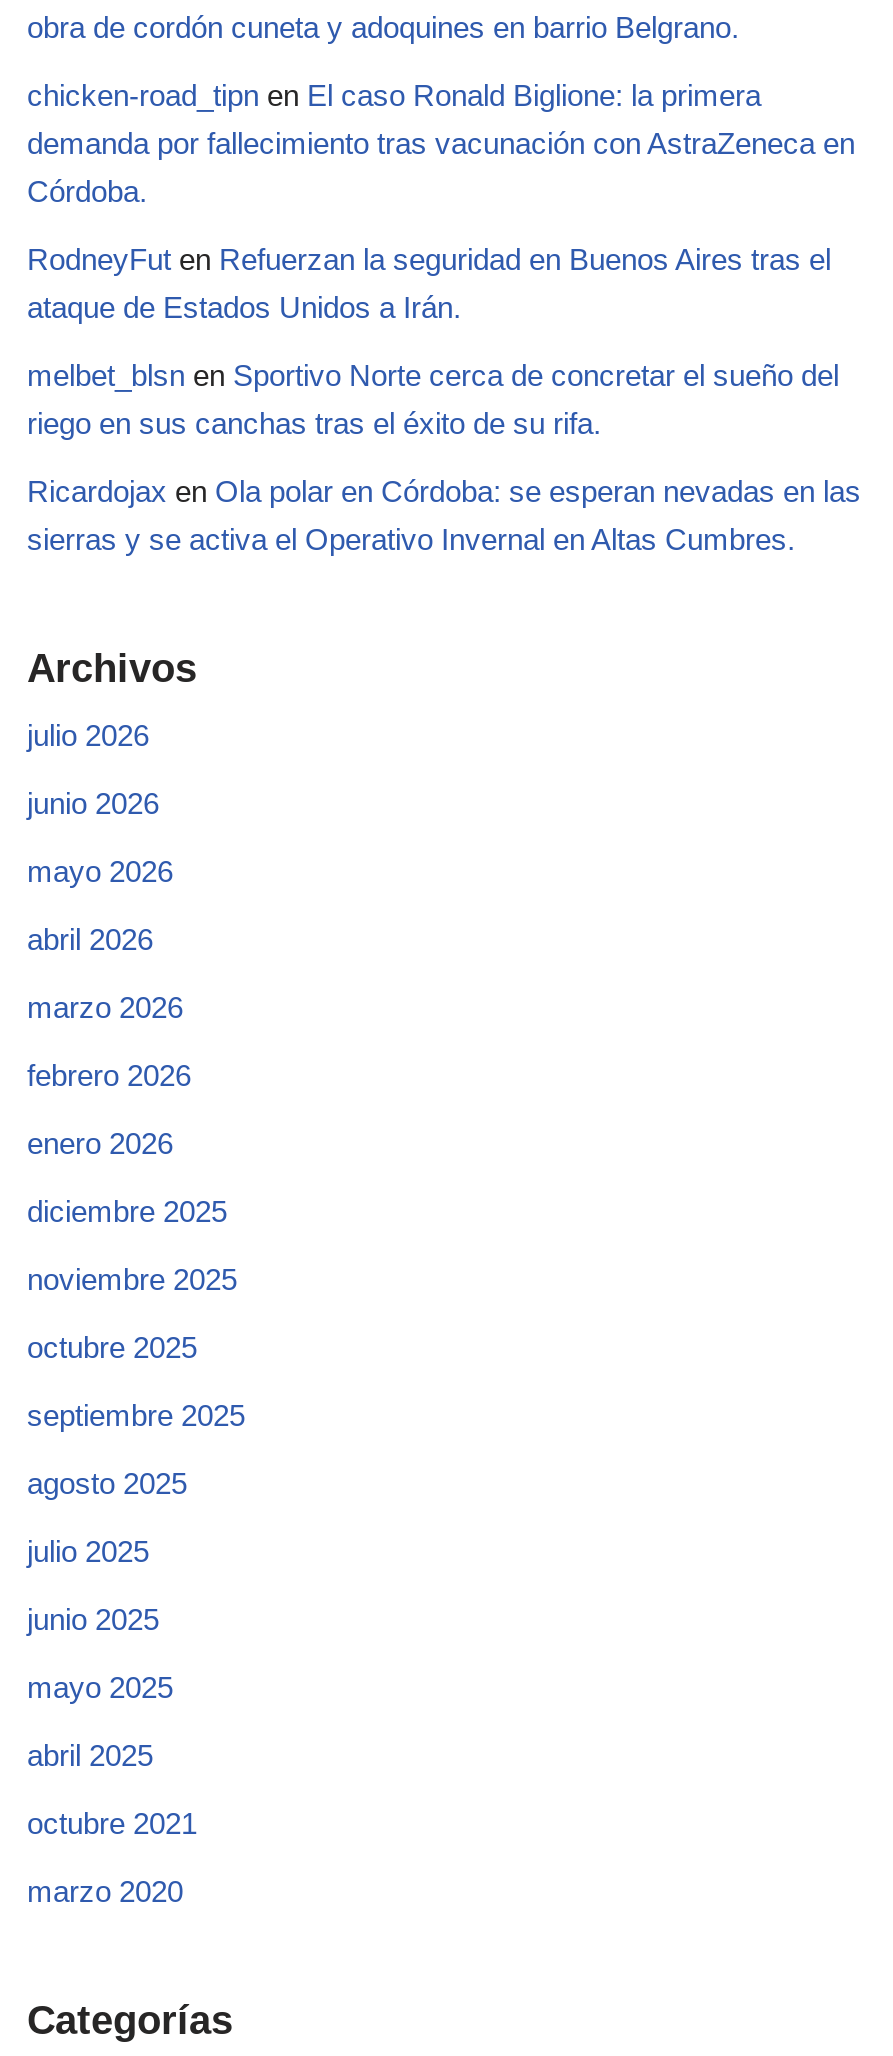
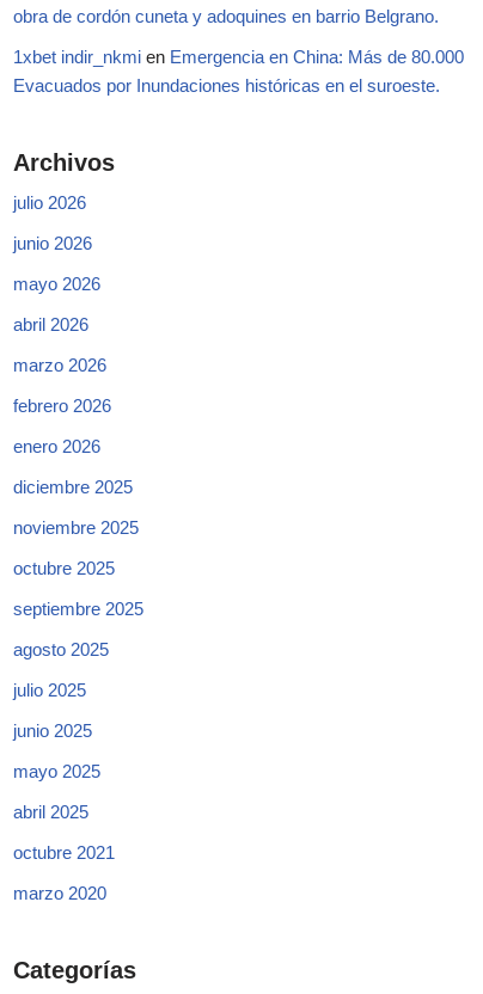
- chicken-road_tipn en El caso Ronald Biglione: la primera
- demanda por fallecimiento tras vacunación con AstraZeneca en
- Córdoba.
- RodneyFut en Refuerzan la seguridad en Buenos Aires tras el
- ataque de Estados Unidos a Irán.
- melbet_blsn en Sportivo Norte cerca de concretar el sueño del
- riego en sus canchas tras el éxito de su rifa.
- Ricardojax en Ola polar en Córdoba: se esperan nevadas en las
- sierras y se activa el Operativo Invernal en Altas Cumbres.
+ 1xbet indir_nkmi en Emergencia en China: Más de 80.000
+ Evacuados por Inundaciones históricas en el suroeste.
